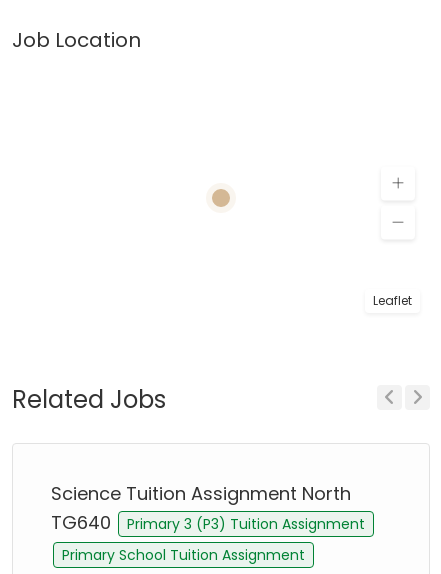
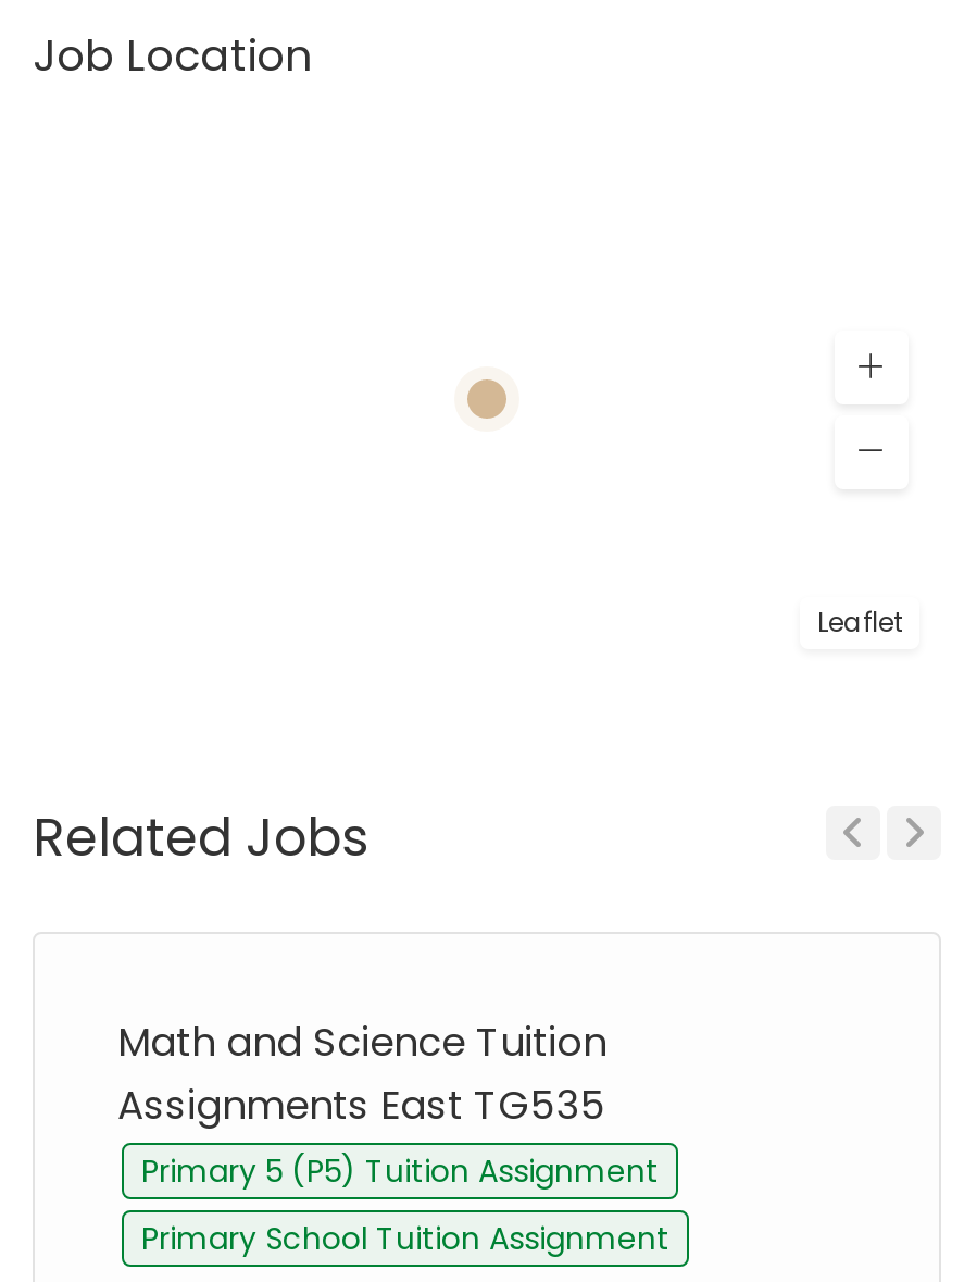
- Science Tuition Assignment North
- TG640 Primary 3 (P3) Tuition Assignment
+ Math and Science Tuition
+ Assignments East TG535
+ Primary 5 (P5) Tuition Assignment
